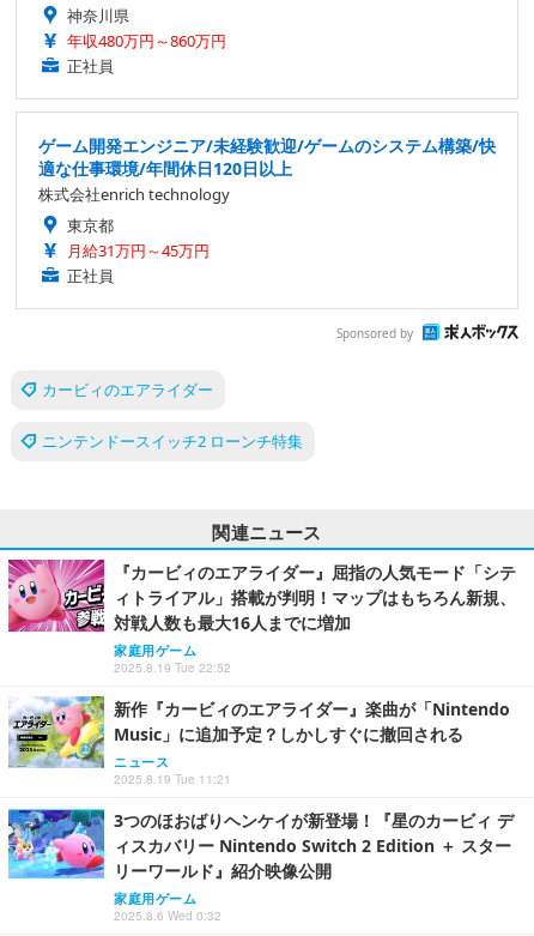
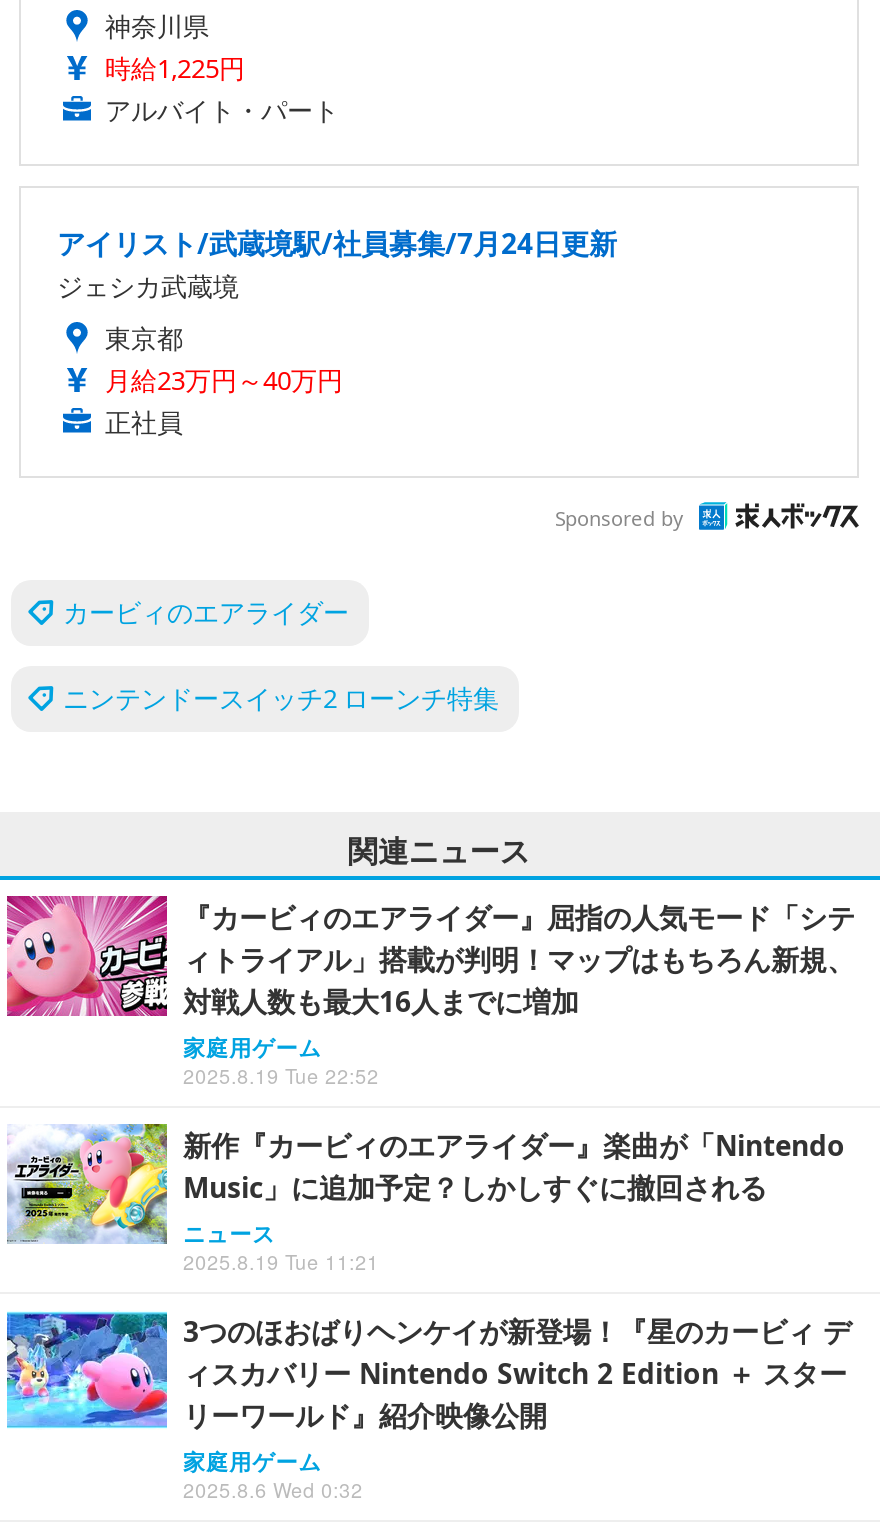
- 年収480万円～860万円
- 正社員
+ 時給1,225円
+ アルバイト・パート

- ゲーム開発エンジニア/未経験歓迎/ゲームのシステム構築/快
- 適な仕事環境/年間休日120日以上
- 株式会社enrich technology
+ アイリスト/武蔵境駅/社員募集/7月24日更新
+ ジェシカ武蔵境

- 月給31万円～45万円
+ 月給23万円～40万円
